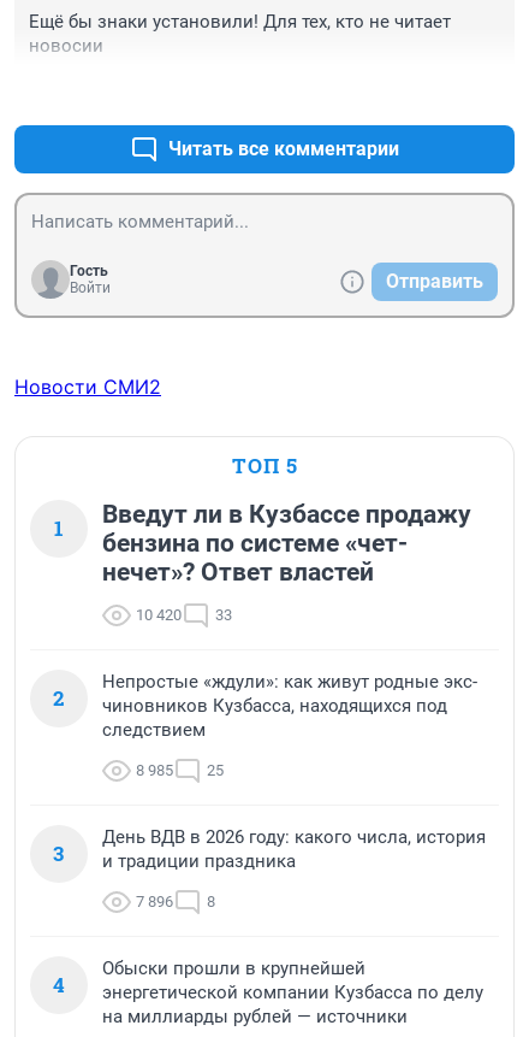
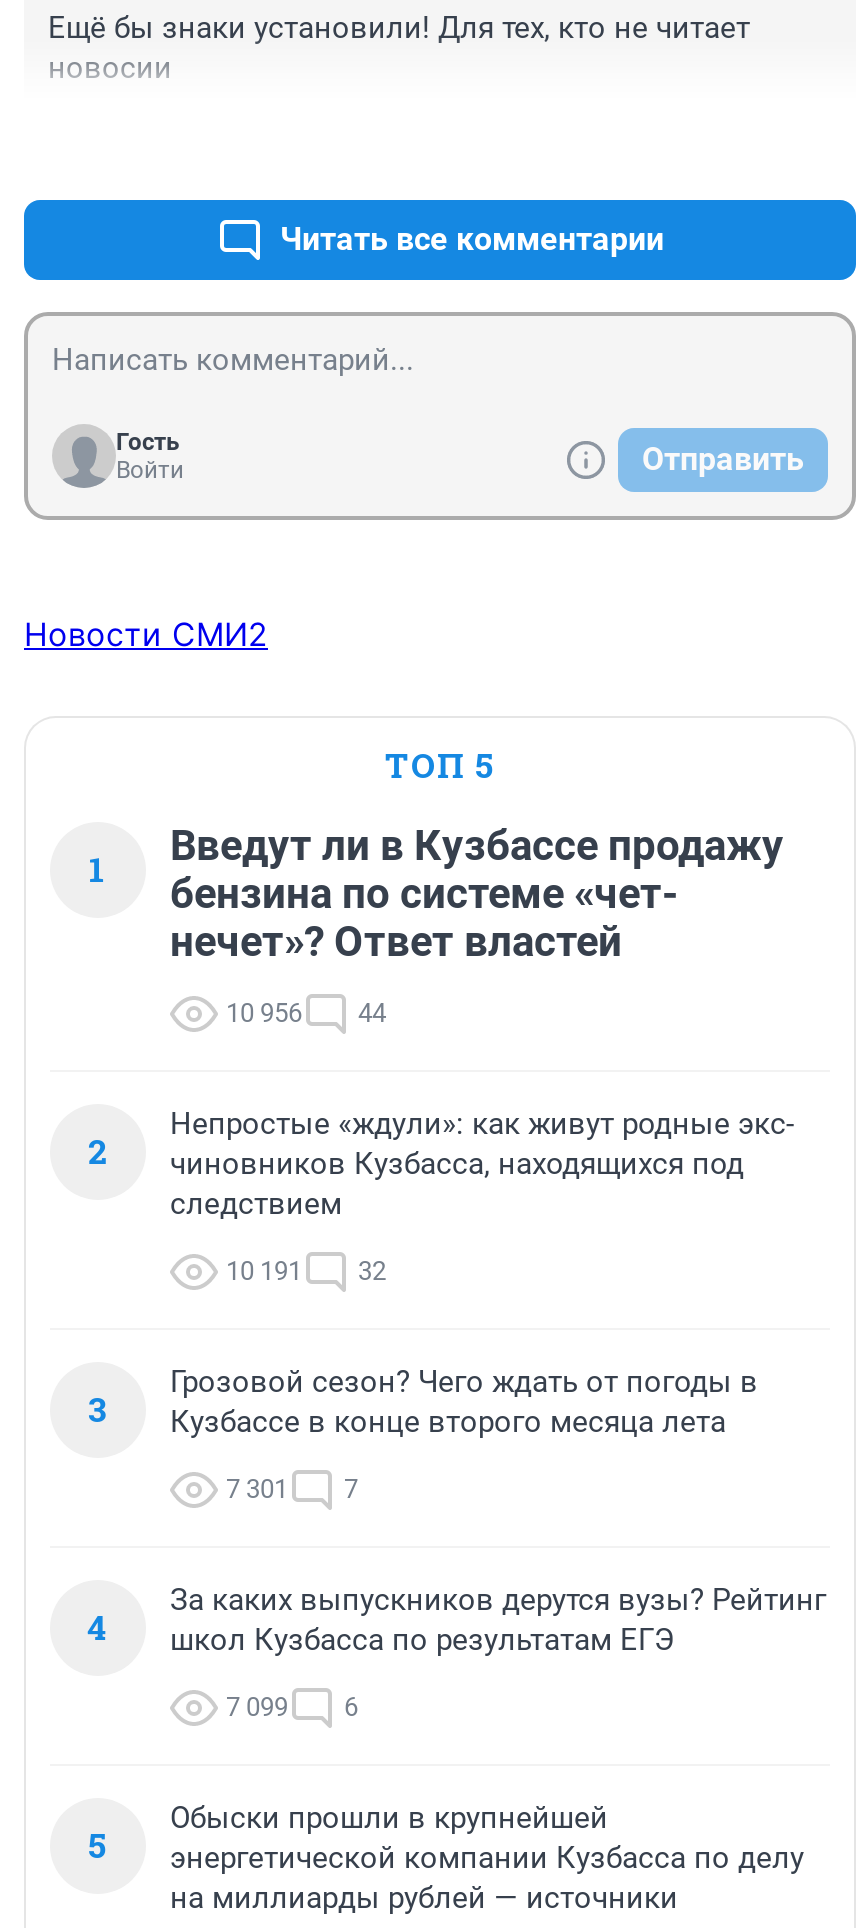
- 10 420
+ 10 956

- 33
+ 44

- 8 985
+ 10 191

- 25
+ 32

- День ВДВ в 2026 году: какого числа, история
- и традиции праздника
+ Грозовой сезон? Чего ждать от погоды в
+ Кузбассе в конце второго месяца лета

+ За каких выпускников дерутся вузы? Рейтинг
+ школ Кузбасса по результатам ЕГЭ
+ 7 099
+ 6
+ 5

- 7 896
- 8
+ 7 301
+ 7
